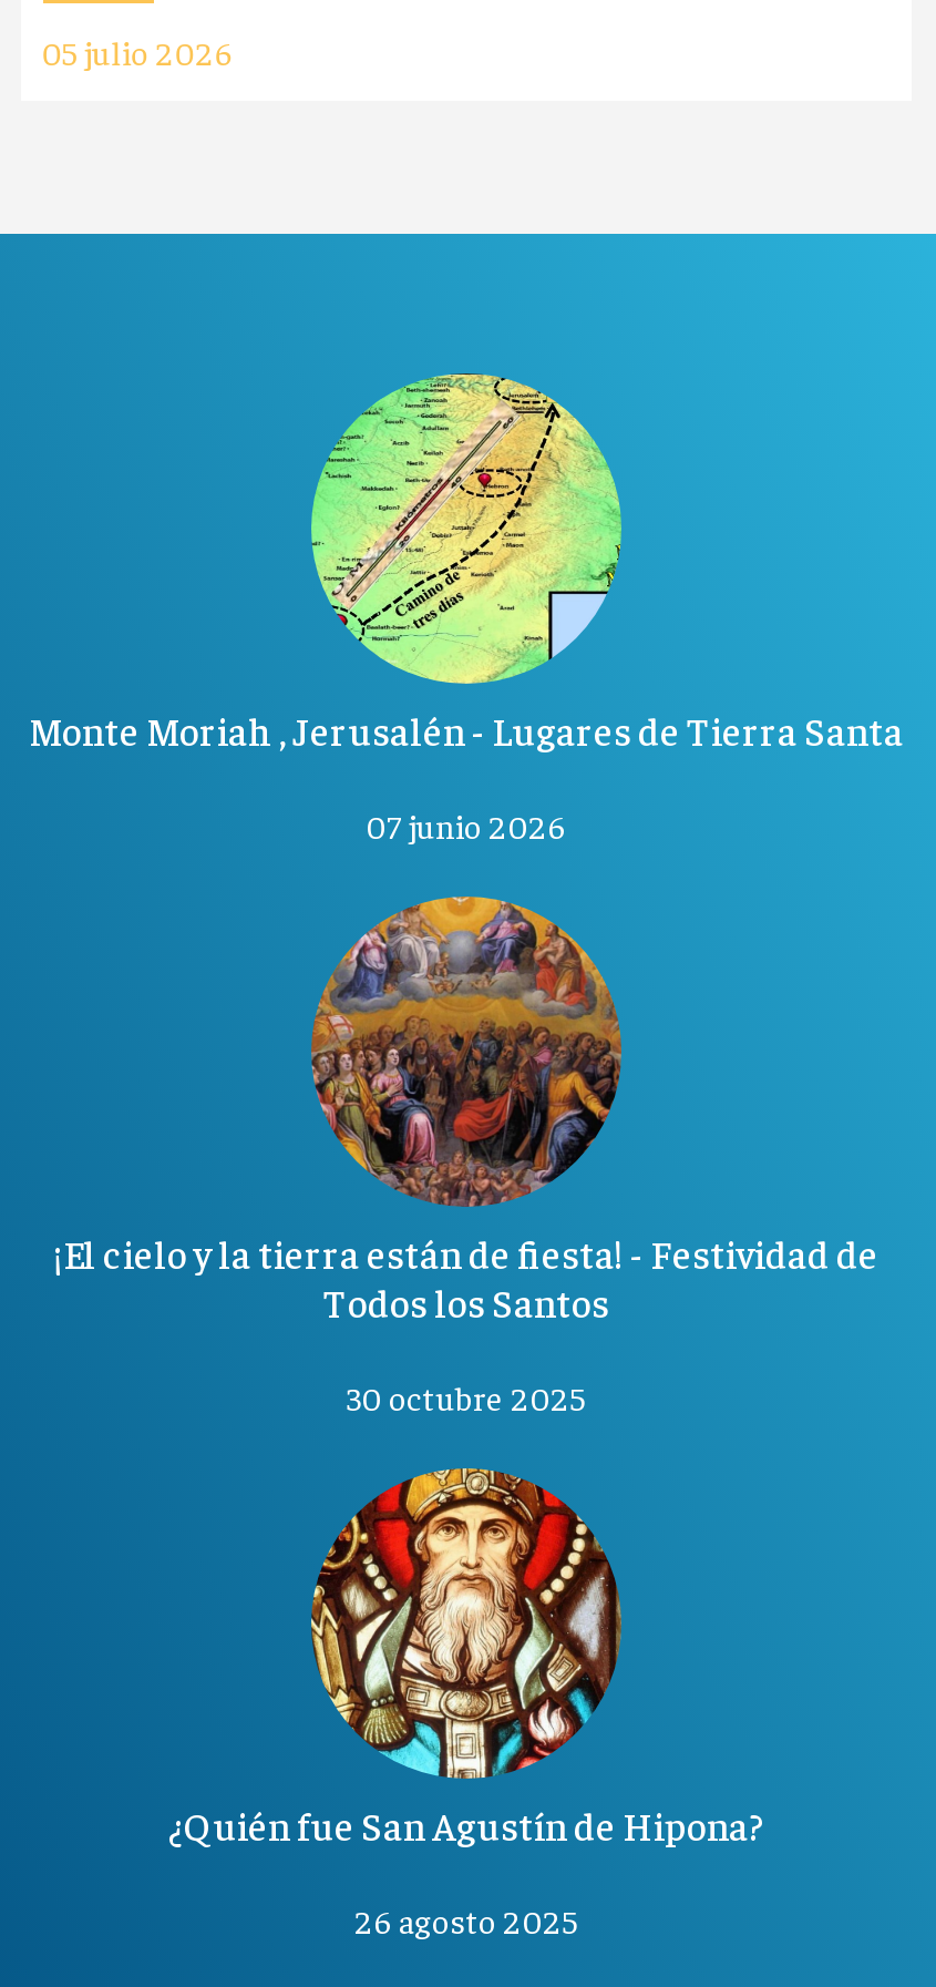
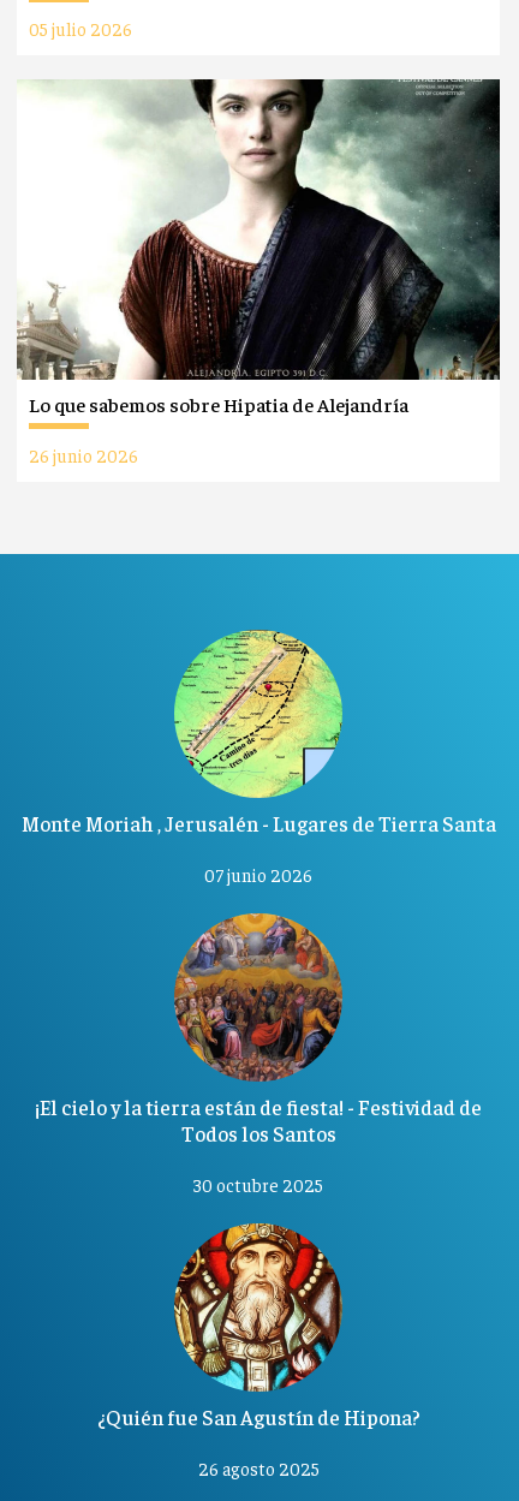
+ [image]
+ Lo que sabemos sobre Hipatia de Alejandría
+ 26 junio 2026
